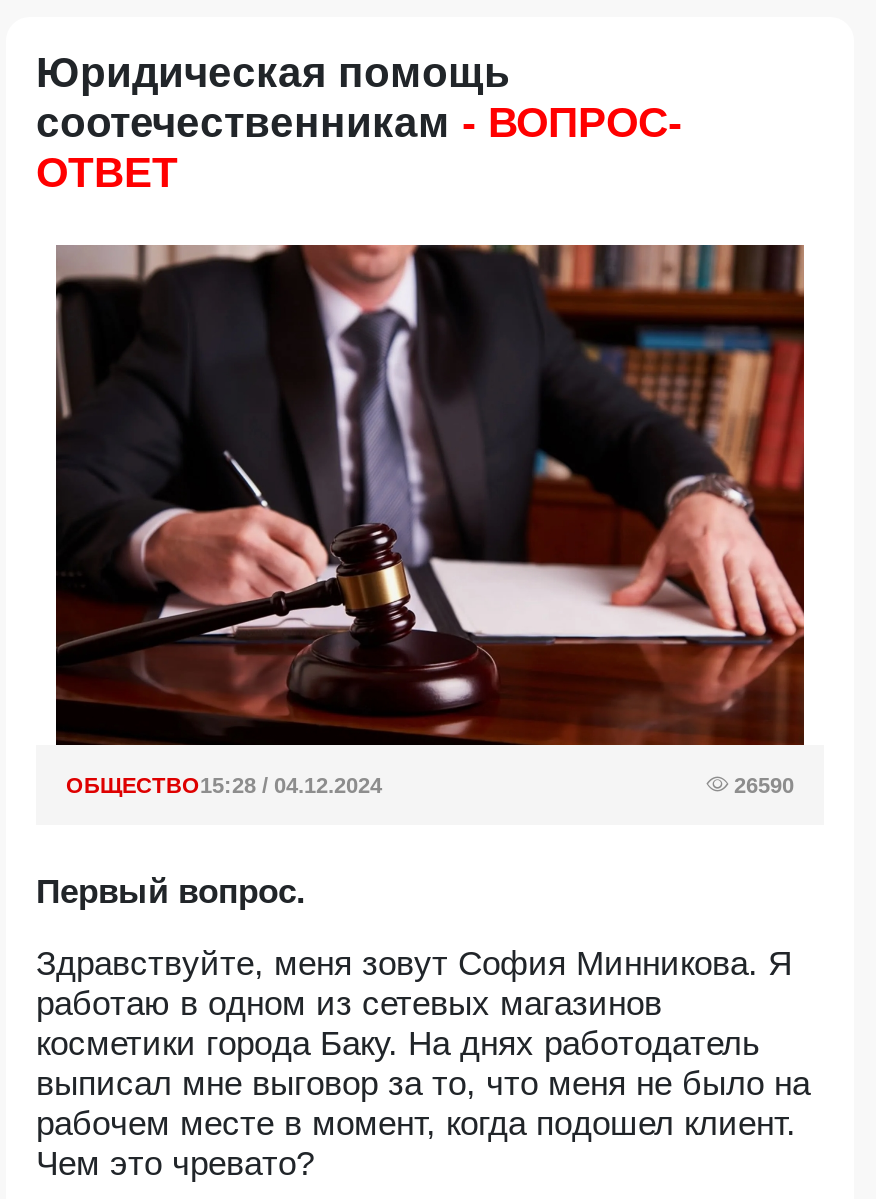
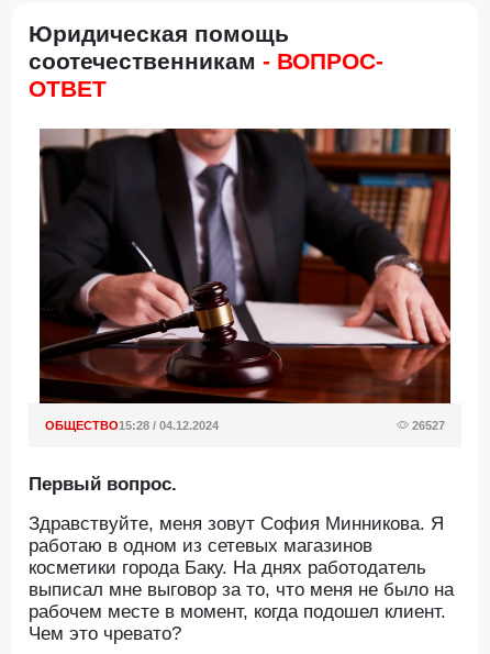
- 26590
+ 26527
